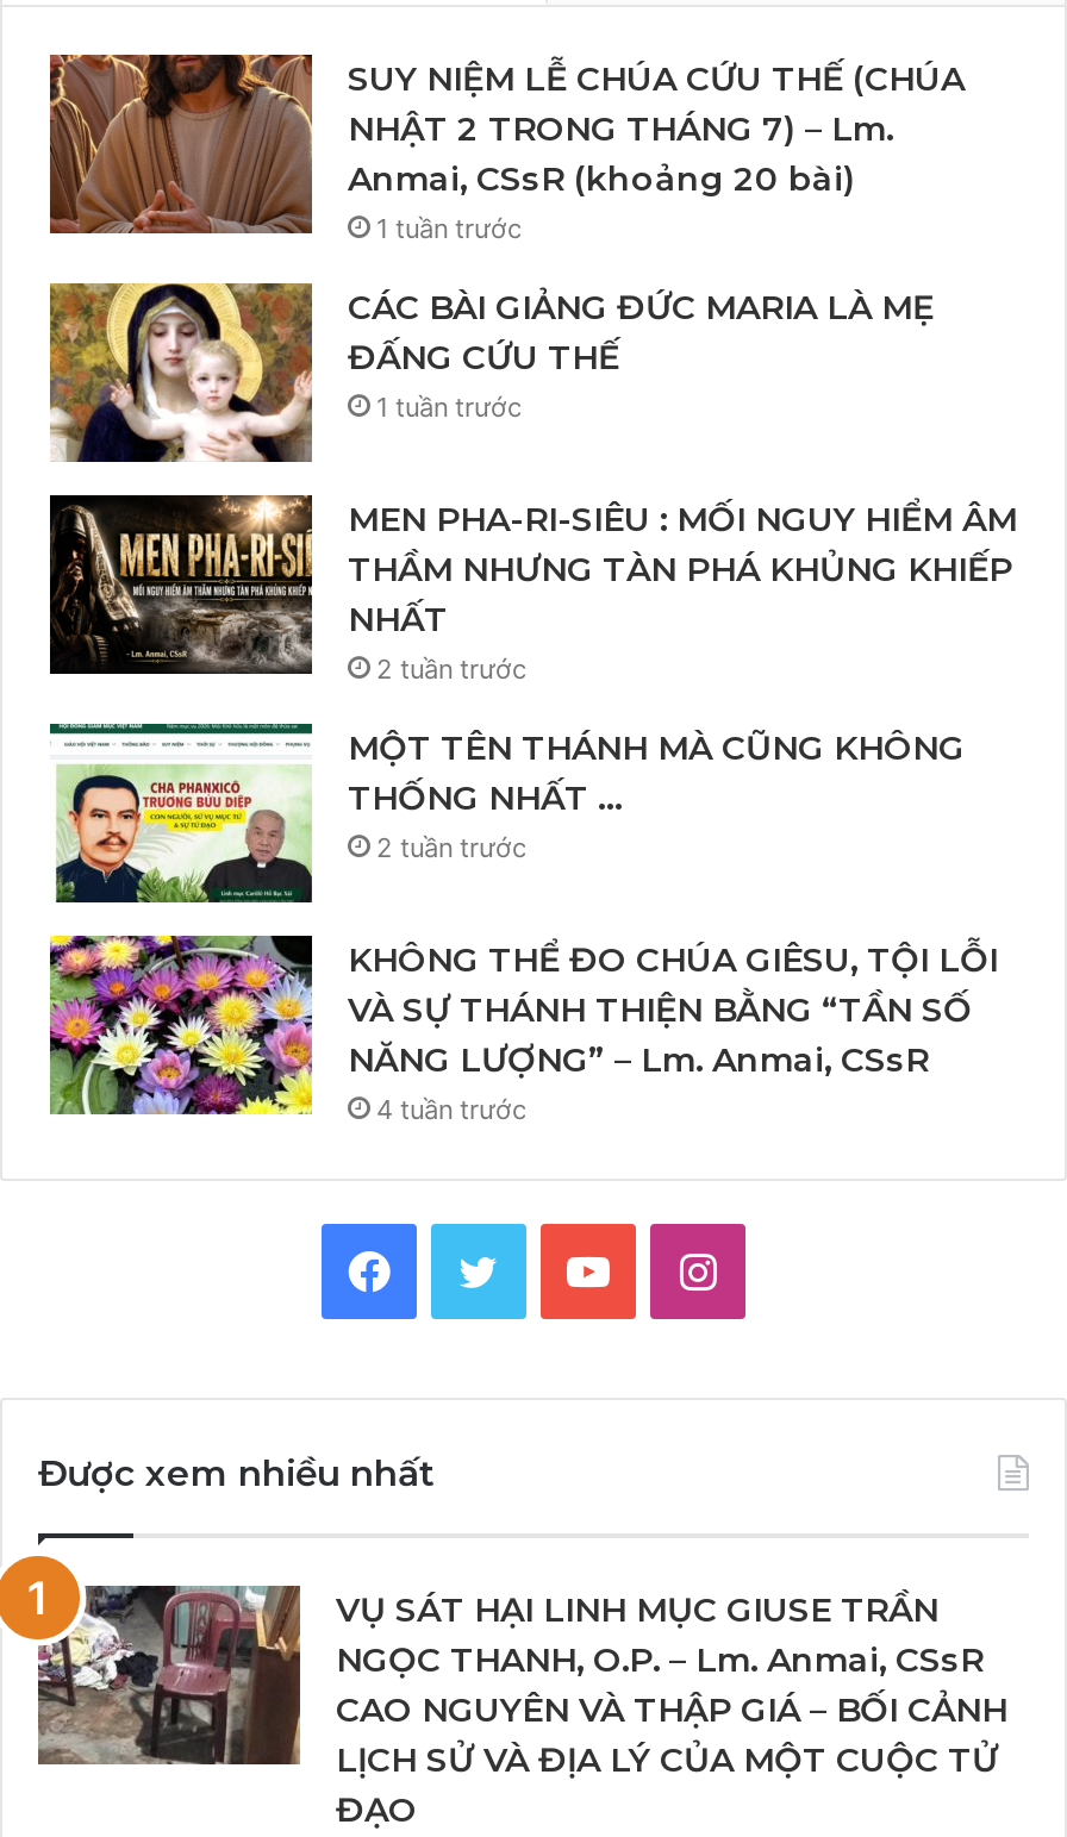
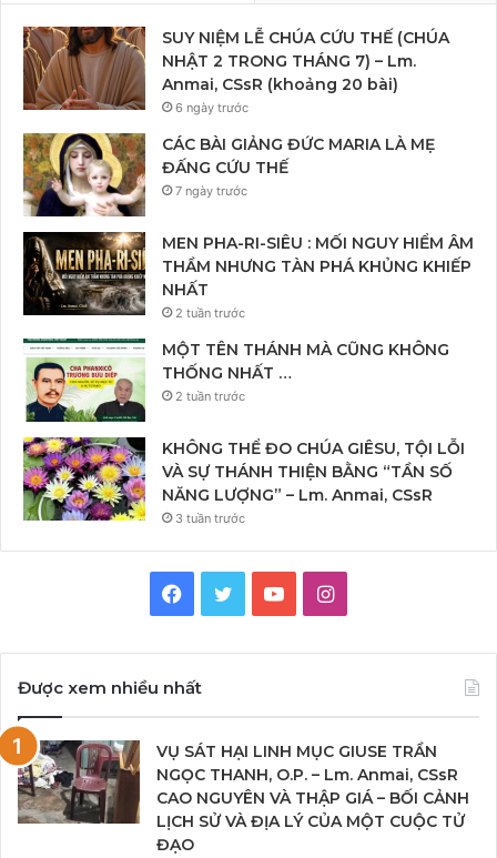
- 1 tuần trước
+ 6 ngày trước

- 1 tuần trước
+ 7 ngày trước

- 4 tuần trước
+ 3 tuần trước
